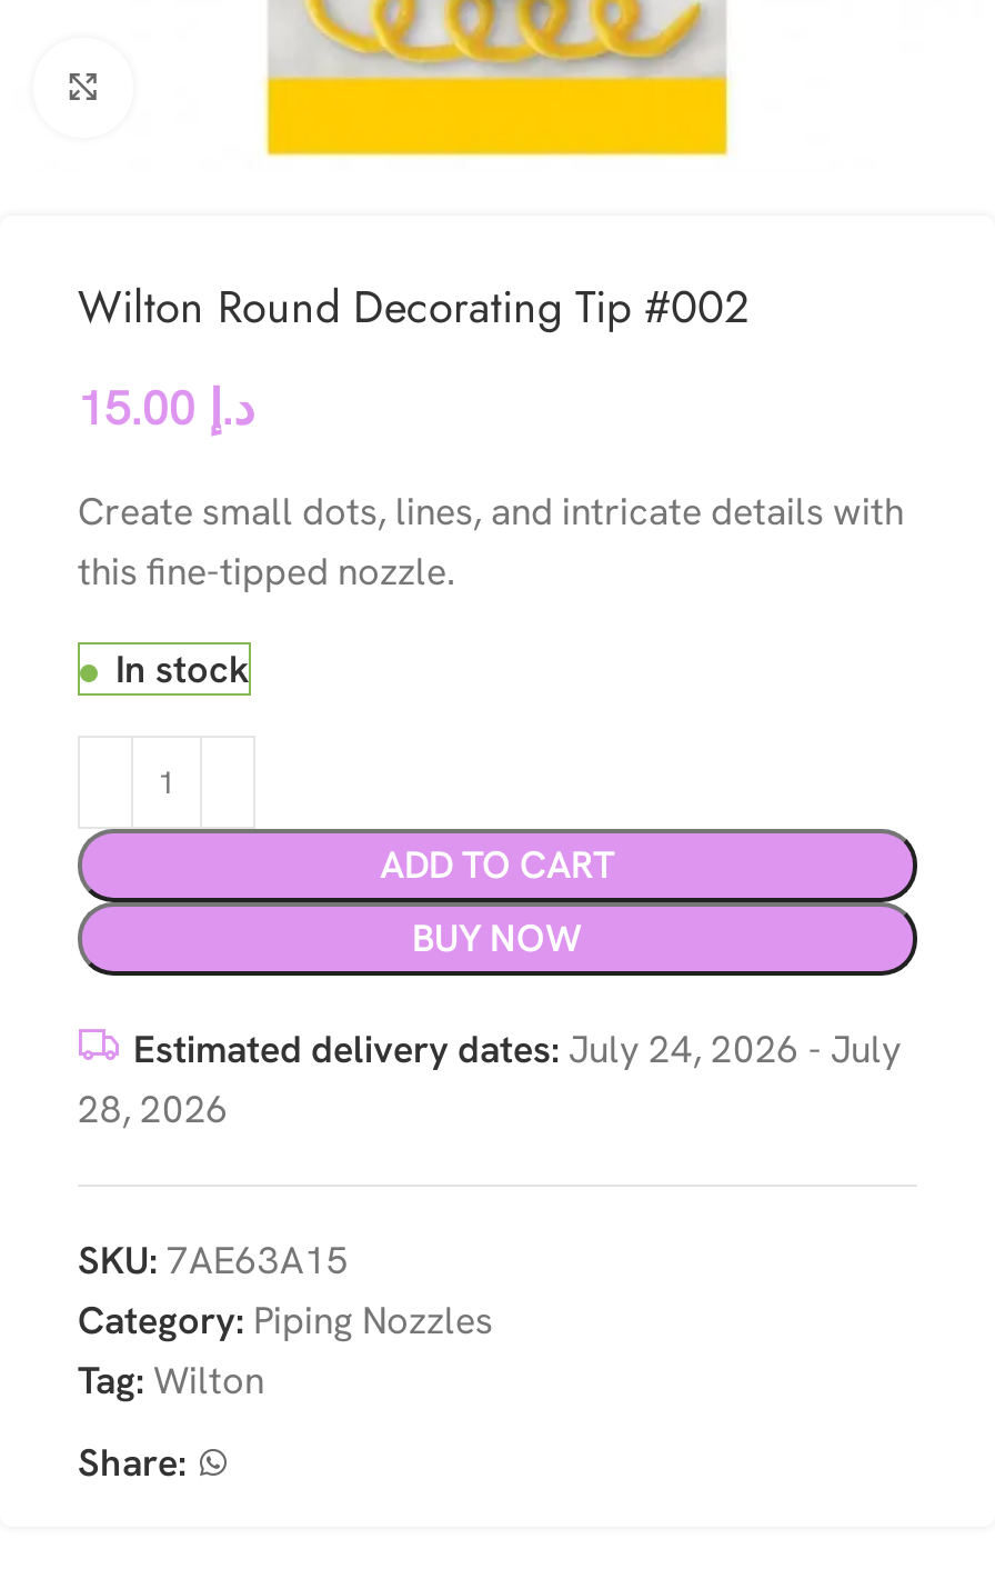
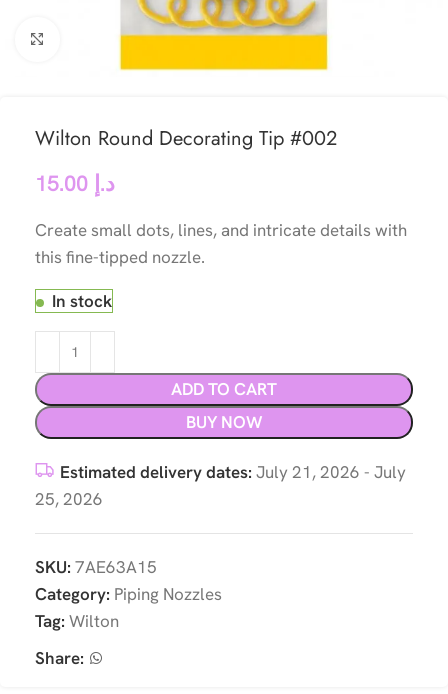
- Estimated delivery dates: July 24, 2026 - July
+ Estimated delivery dates: July 21, 2026 - July

- 28, 2026
+ 25, 2026
